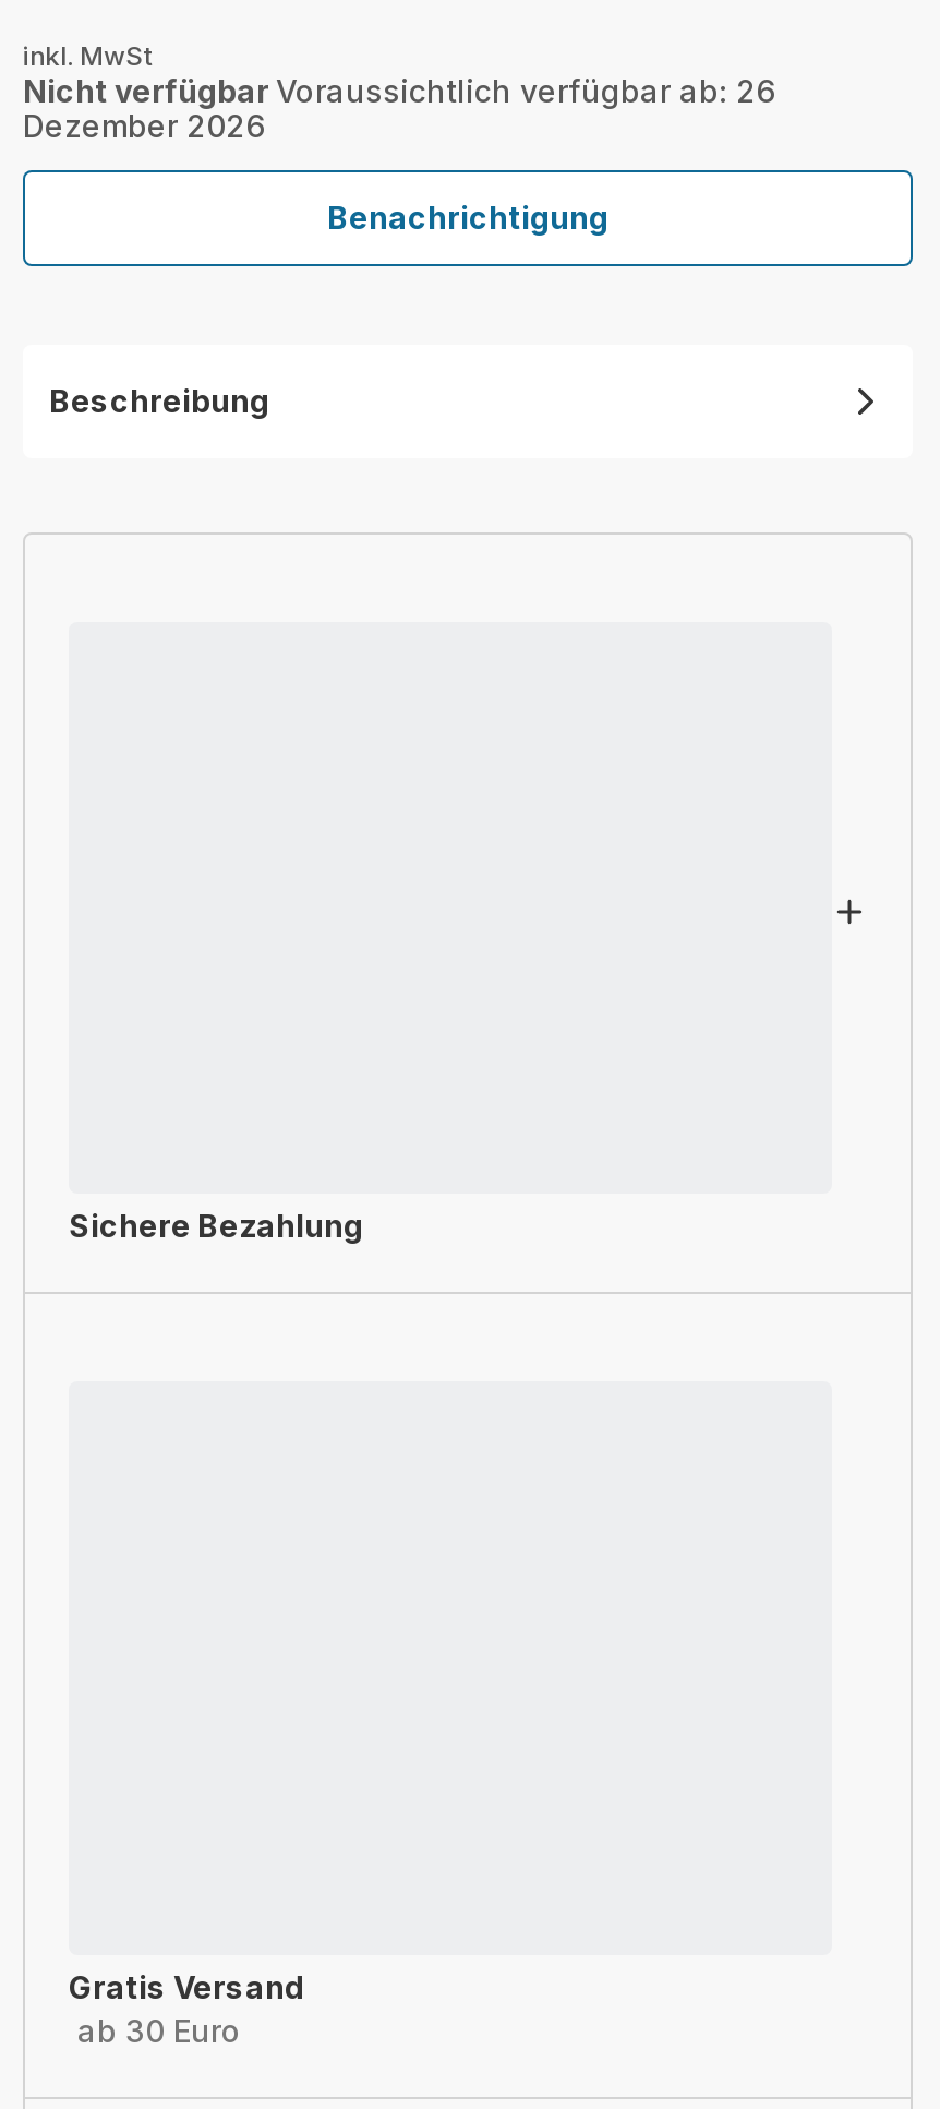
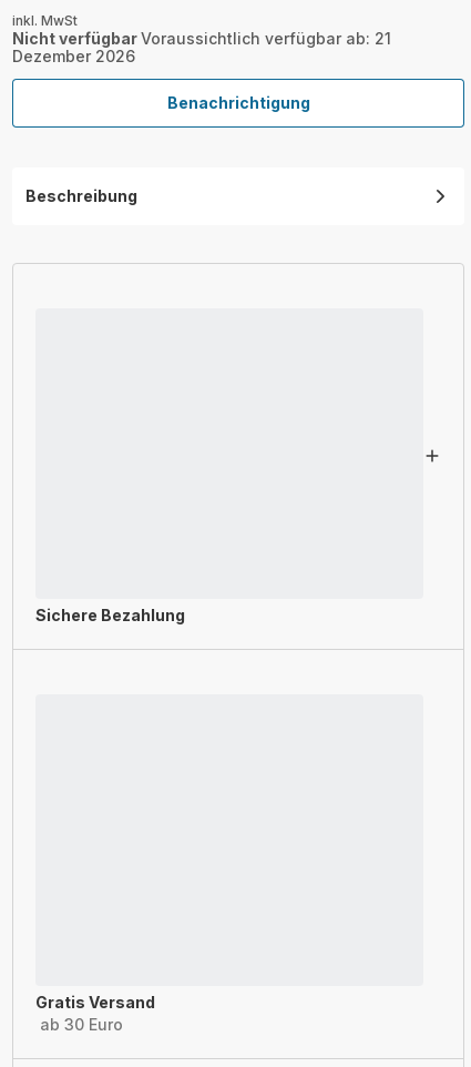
- Nicht verfügbar Voraussichtlich verfügbar ab: 26
+ Nicht verfügbar Voraussichtlich verfügbar ab: 21
